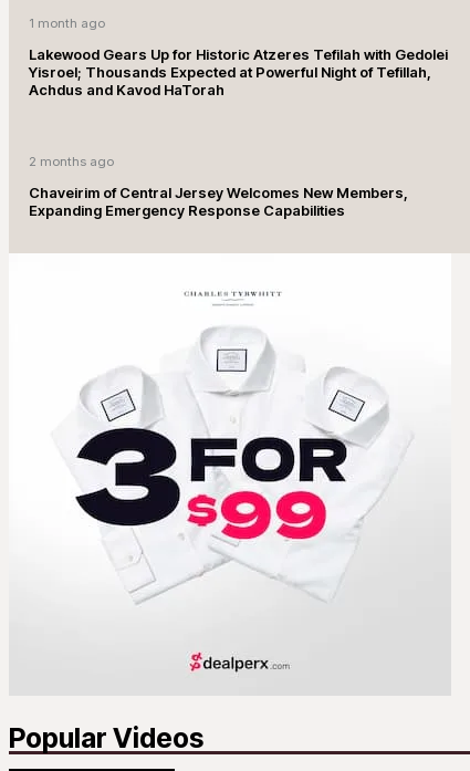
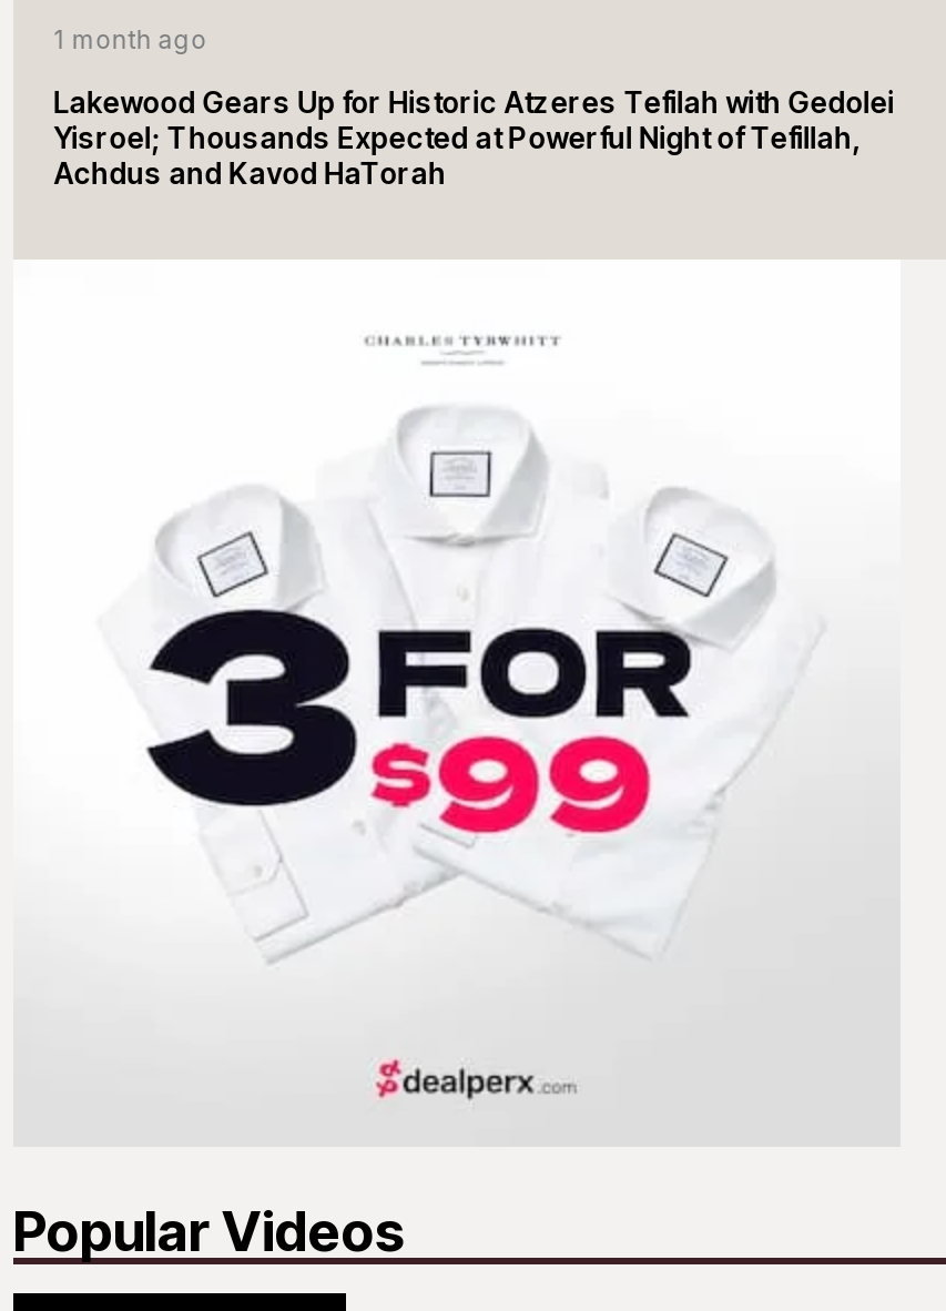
- 2 months ago
- Chaveirim of Central Jersey Welcomes New Members,
- Expanding Emergency Response Capabilities
